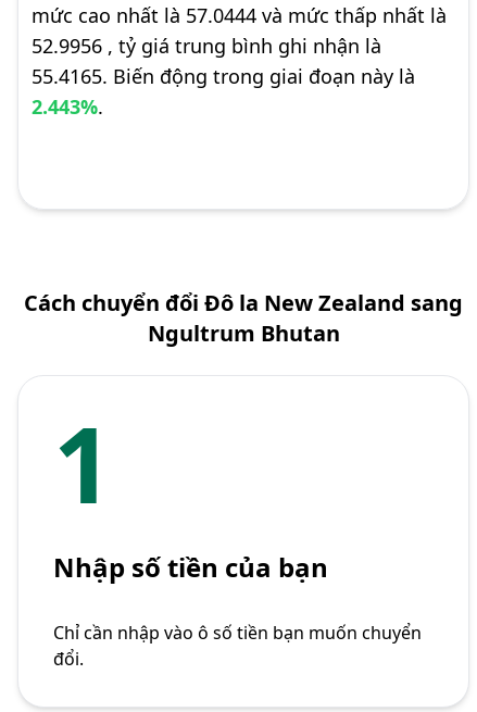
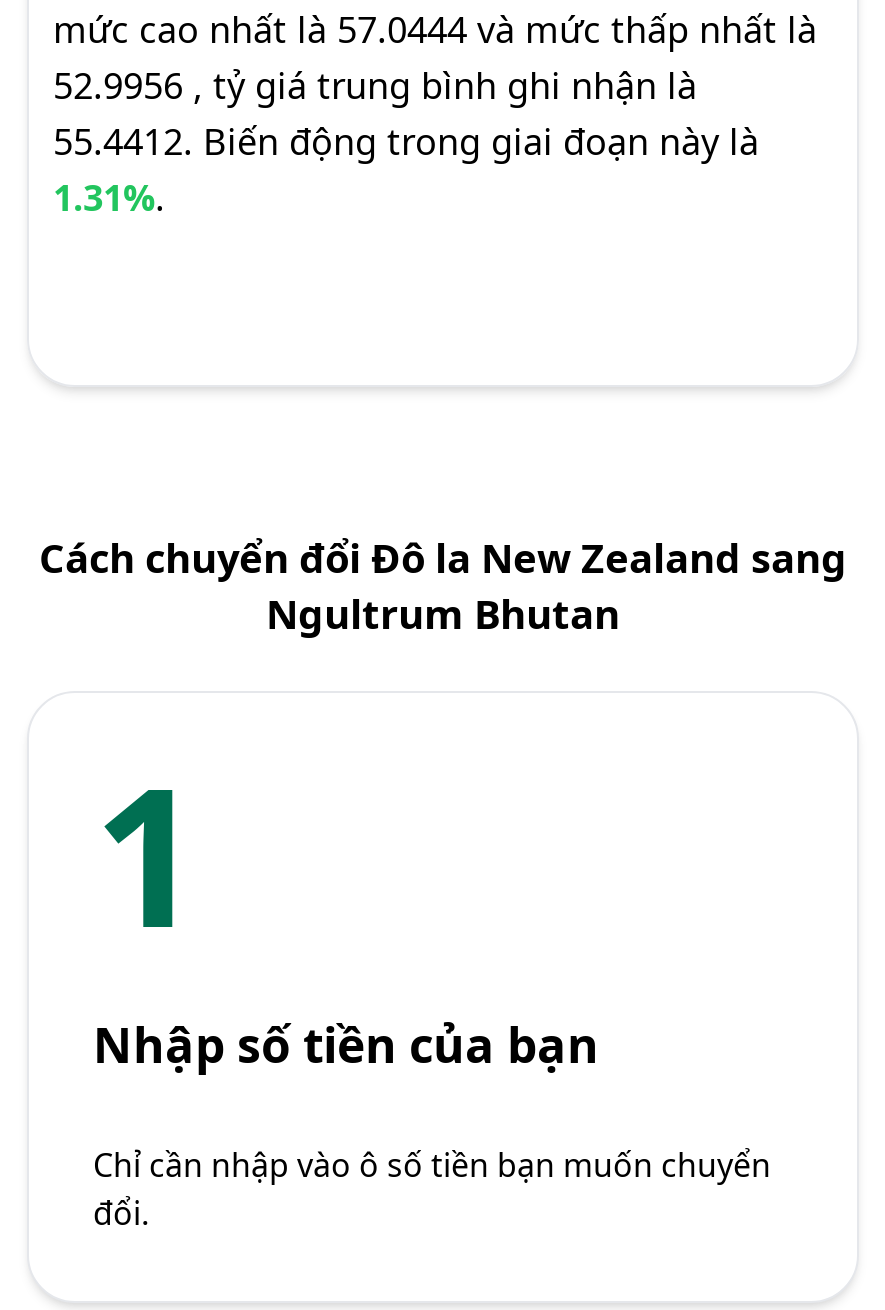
- 55.4165. Biến động trong giai đoạn này là
+ 55.4412. Biến động trong giai đoạn này là

- 2.443%.
+ 1.31%.
